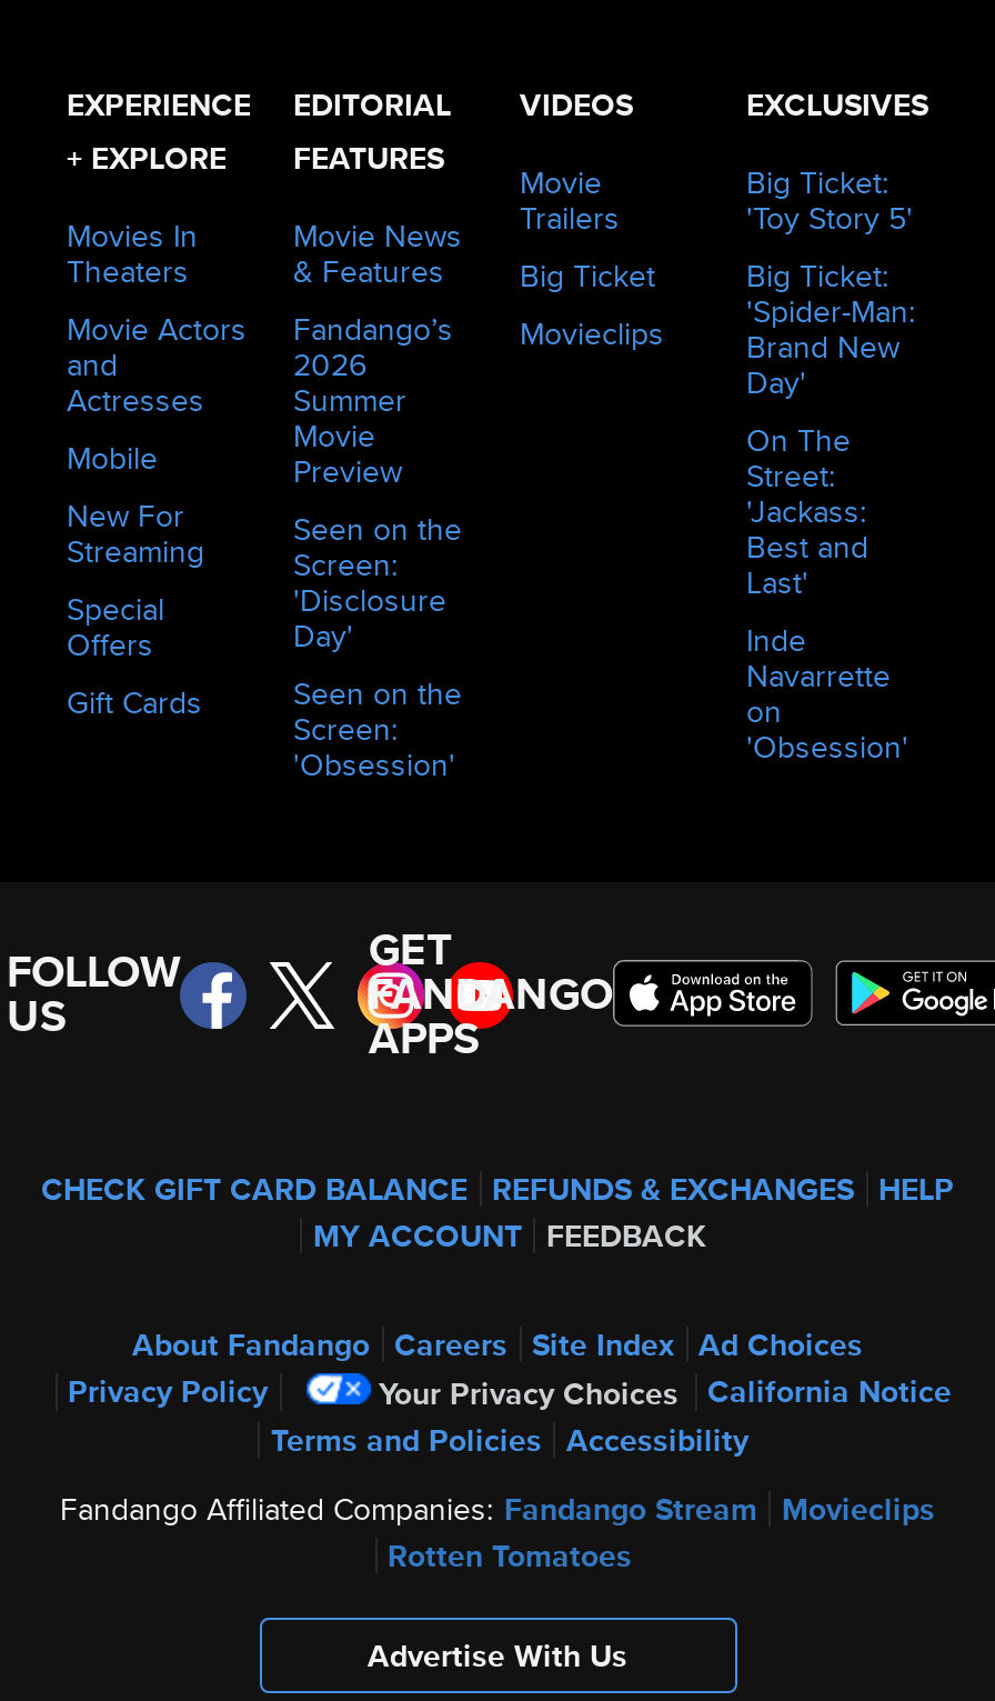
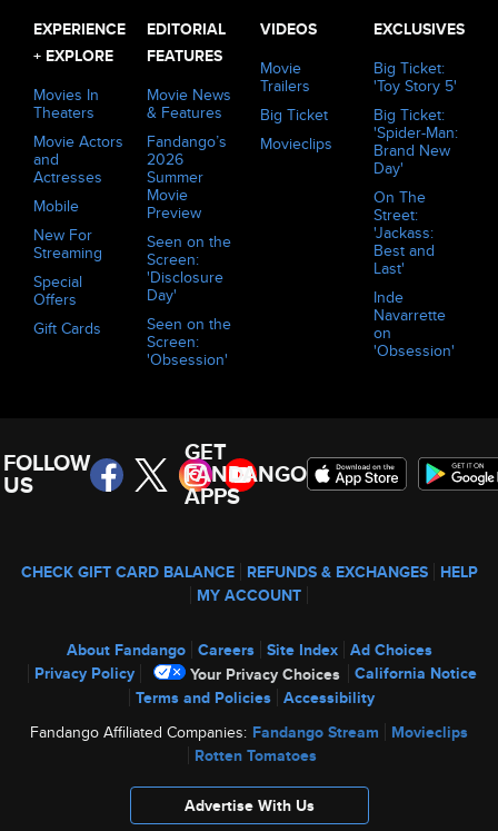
- MY ACCOUNT FEEDBACK
+ MY ACCOUNT
